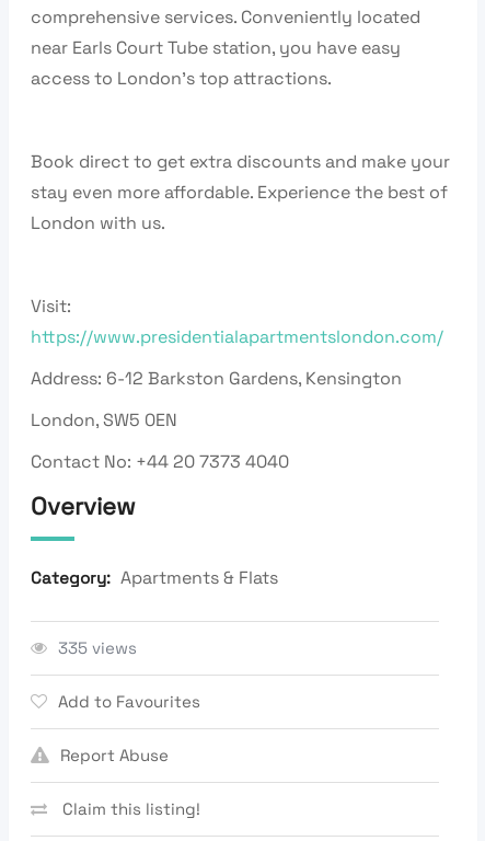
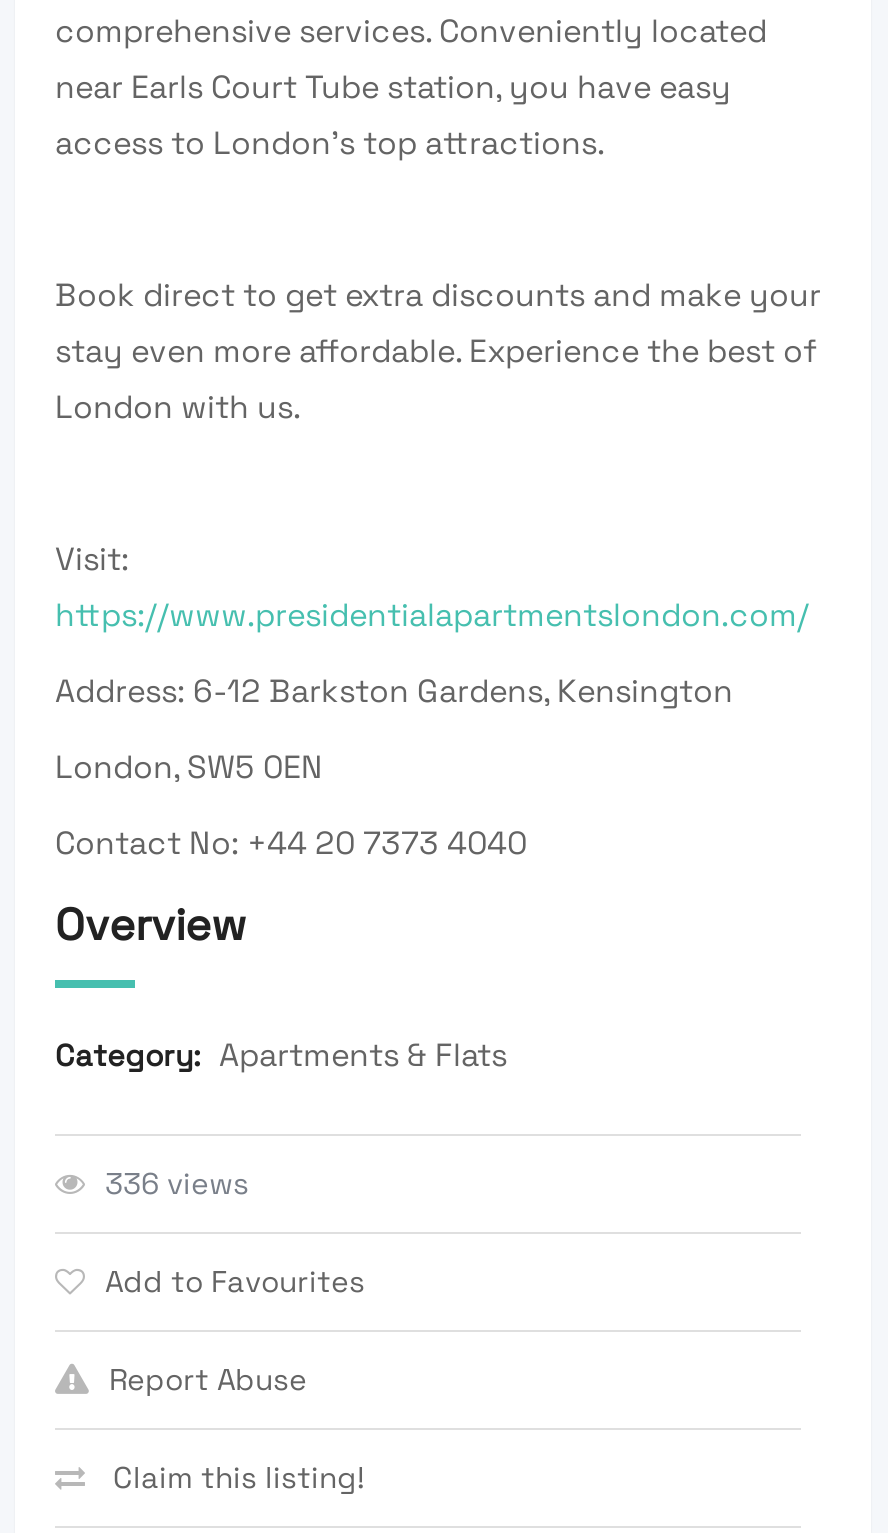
- 335 views
+ 336 views
